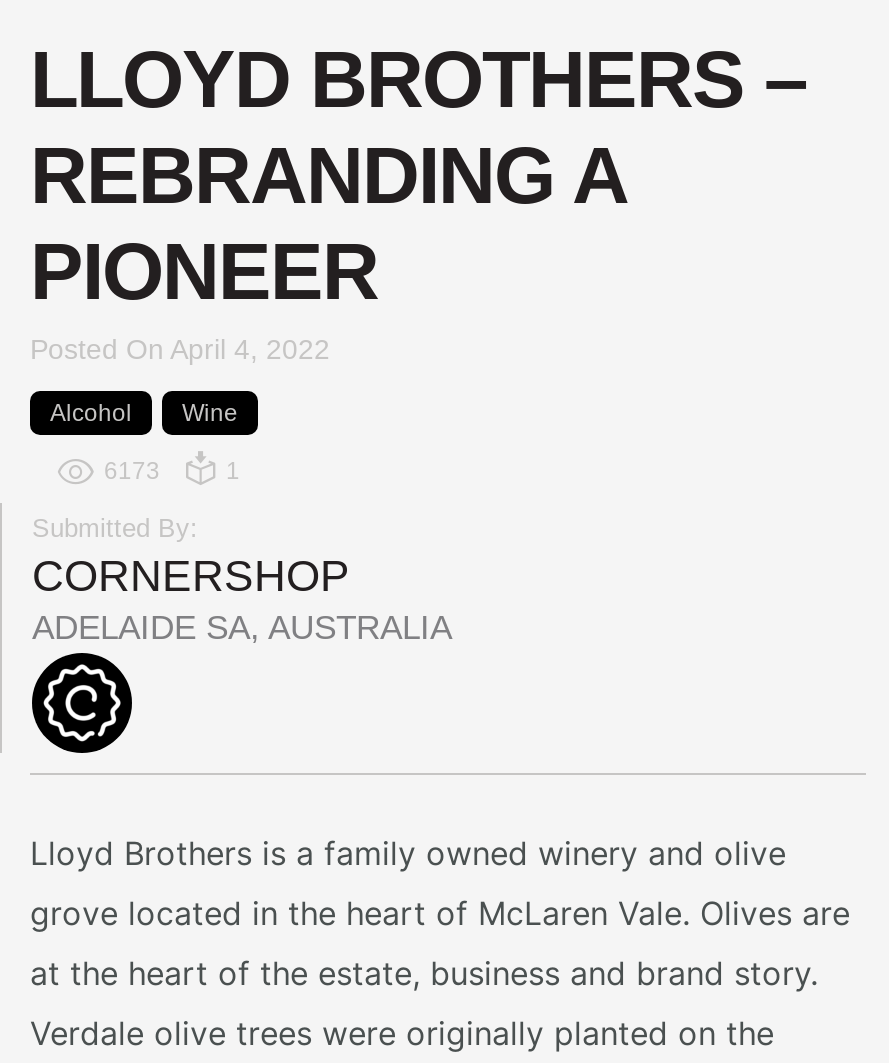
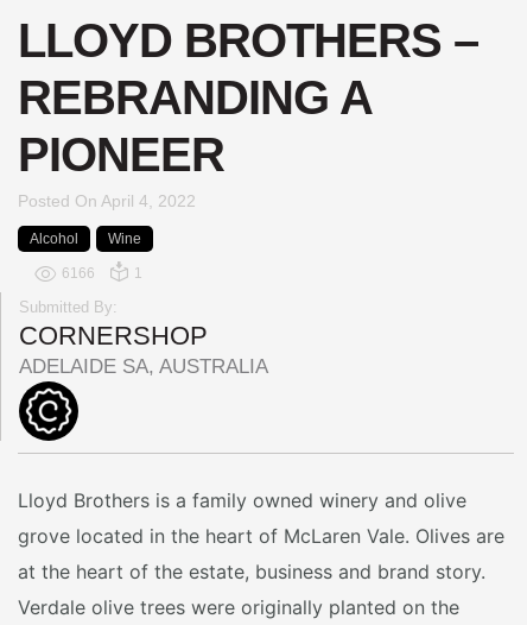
- 6173
+ 6166
